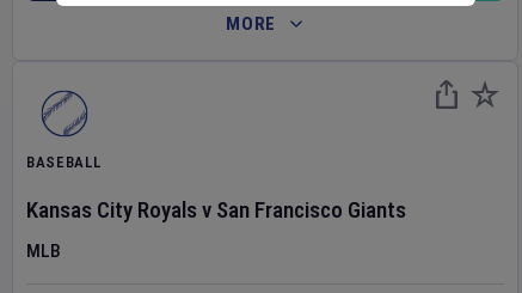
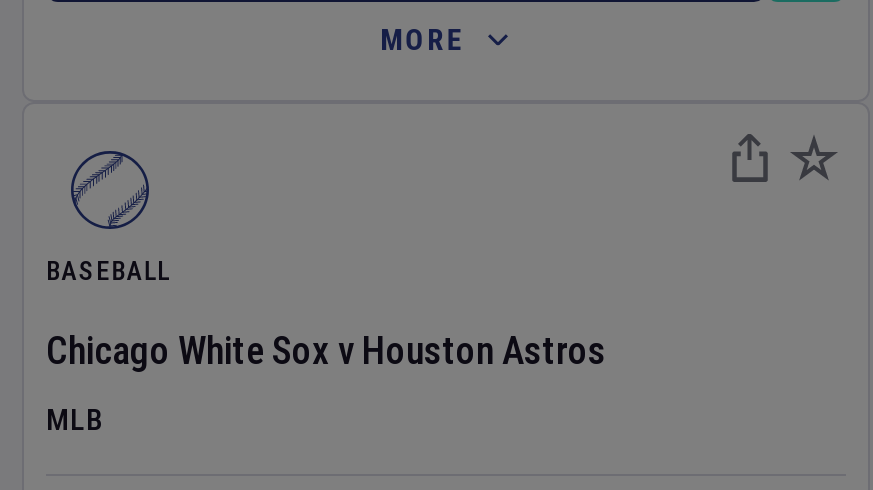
- Kansas City Royals v San Francisco Giants
+ Chicago White Sox v Houston Astros
